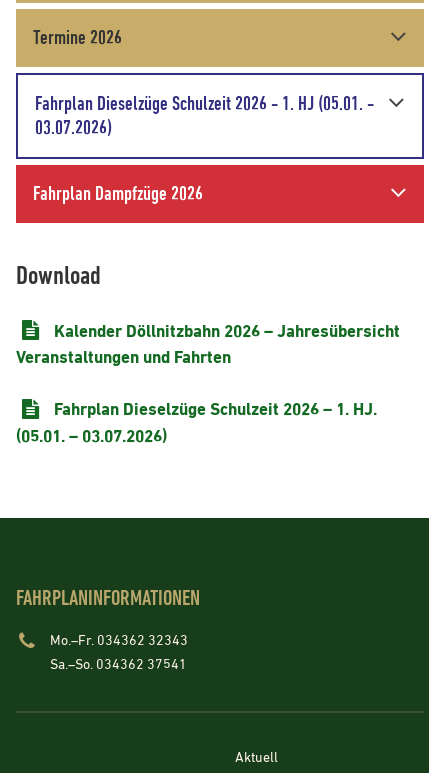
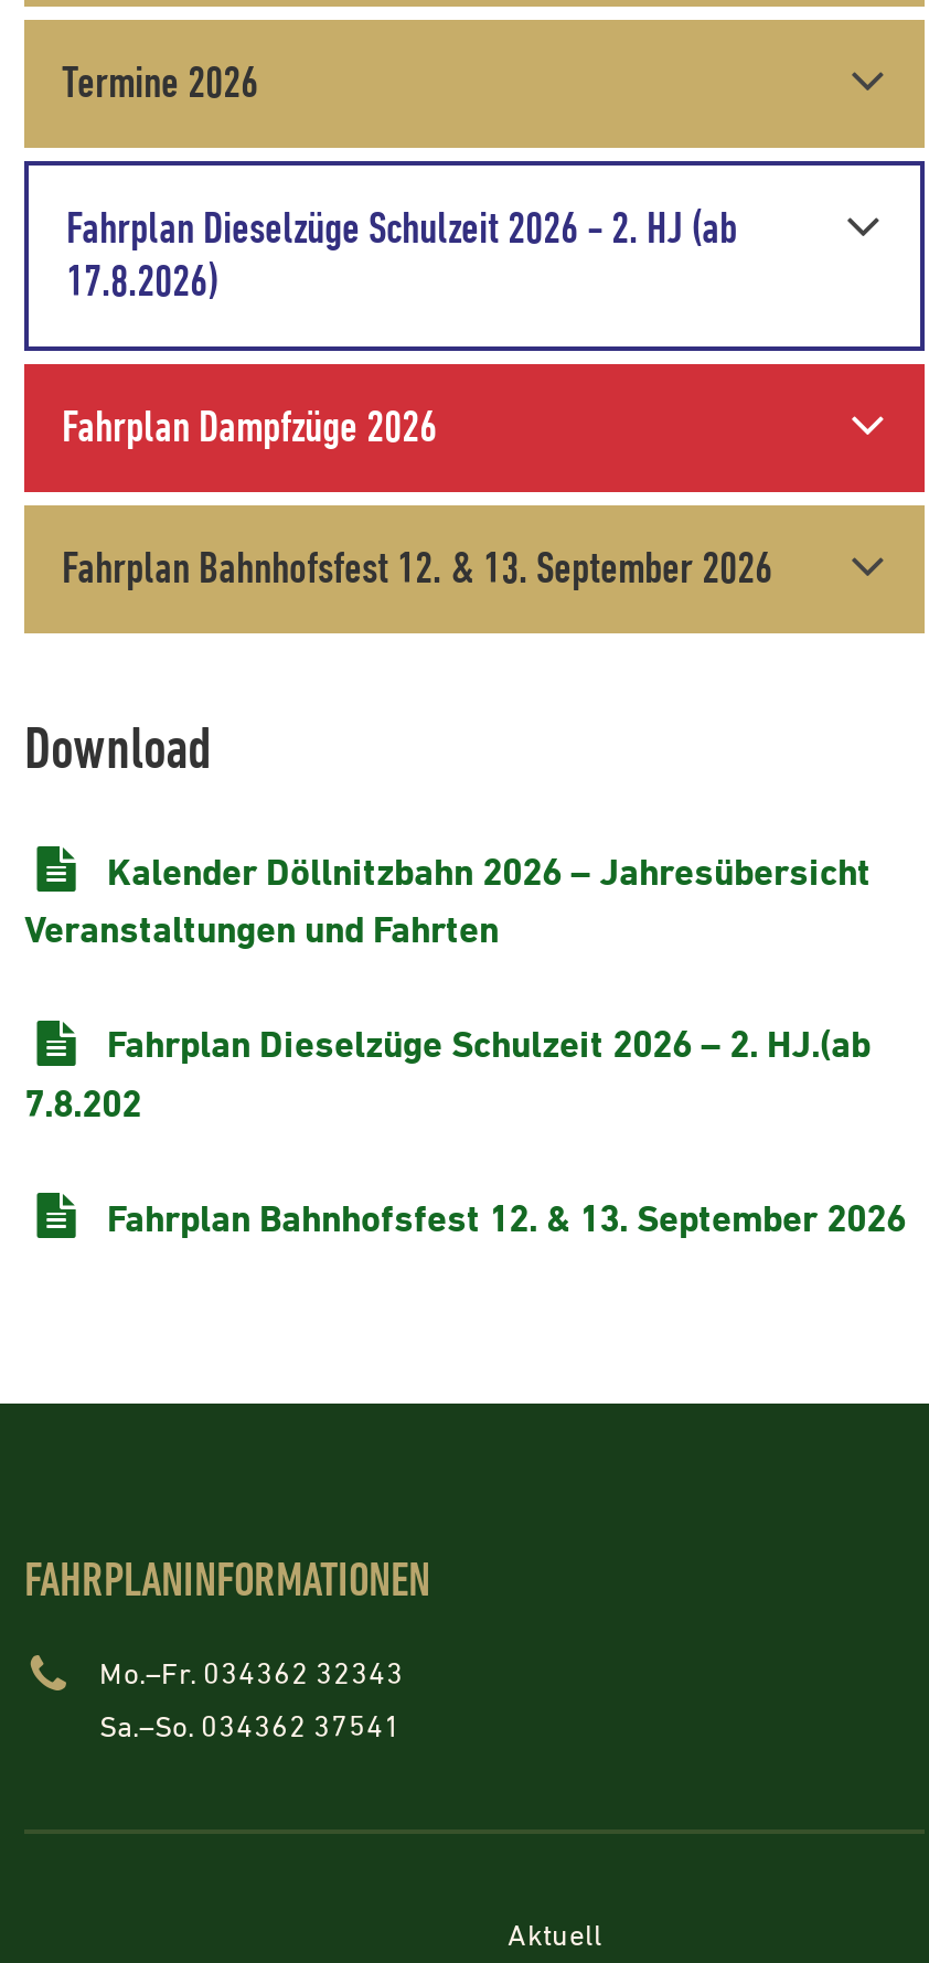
- Fahrplan Dieselzüge Schulzeit 2026 - 1. HJ (05.01. -
- 03.07.2026)
+ Fahrplan Dieselzüge Schulzeit 2026 - 2. HJ (ab
+ 17.8.2026)

+ Fahrplan Bahnhofsfest 12. & 13. September 2026

- Fahrplan Dieselzüge Schulzeit 2026 – 1. HJ.
- (05.01. – 03.07.2026)
+ Fahrplan Dieselzüge Schulzeit 2026 – 2. HJ.(ab
+ 7.8.202
+ Fahrplan Bahnhofsfest 12. & 13. September 2026
